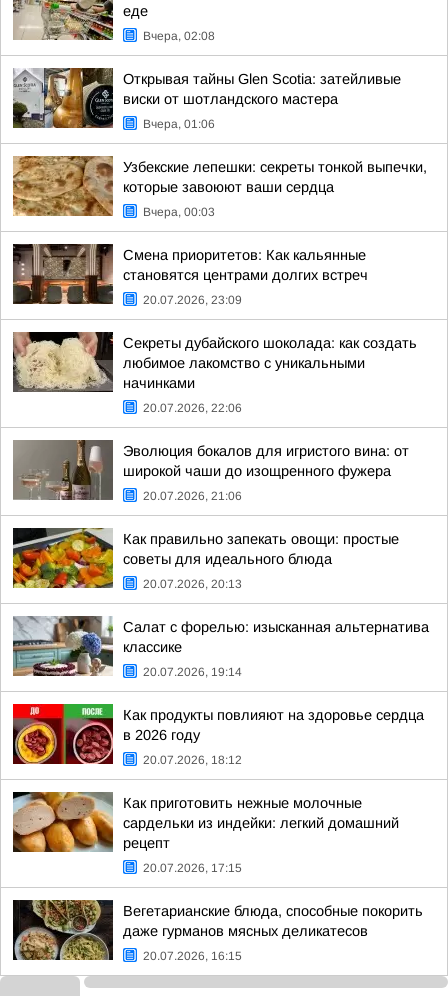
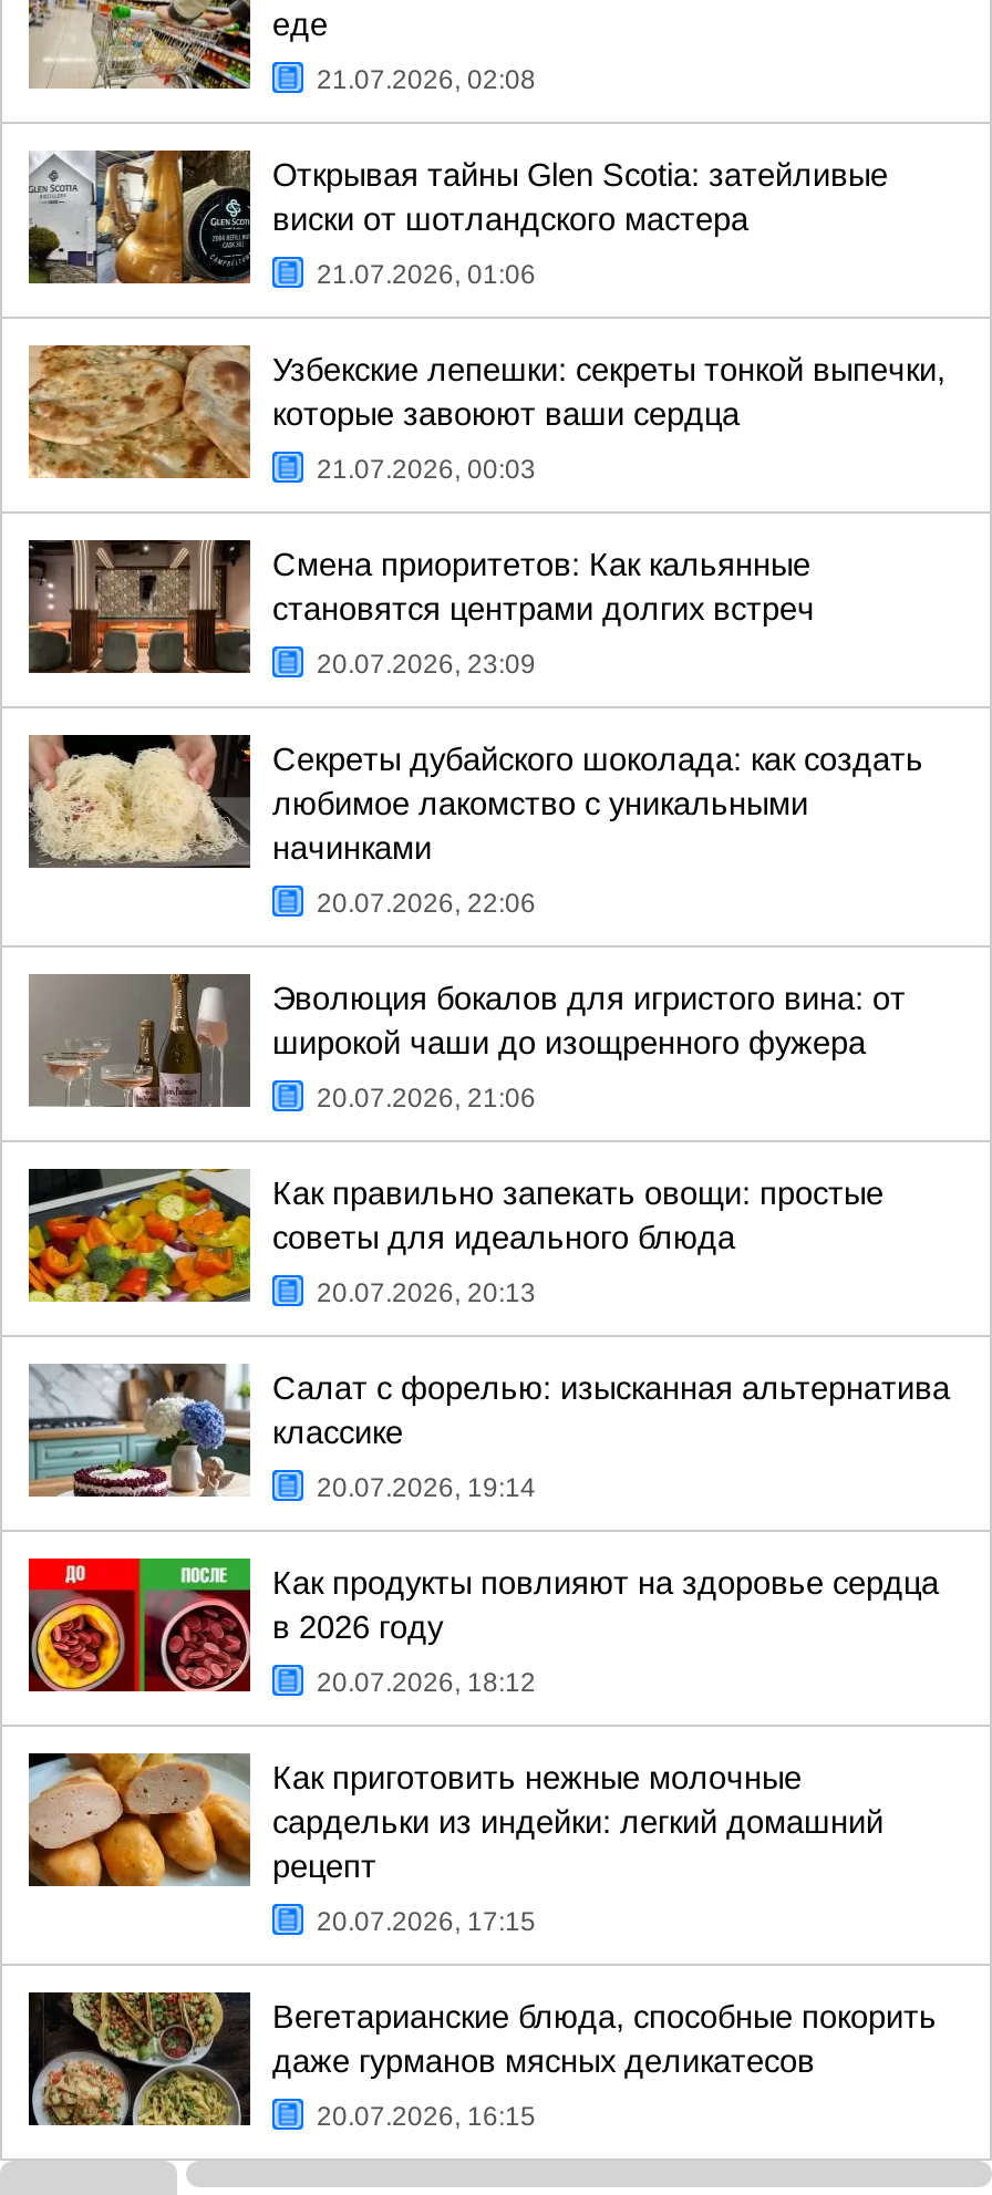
- Вчера, 02:08
+ 21.07.2026, 02:08

- Вчера, 01:06
+ 21.07.2026, 01:06

- Вчера, 00:03
+ 21.07.2026, 00:03
